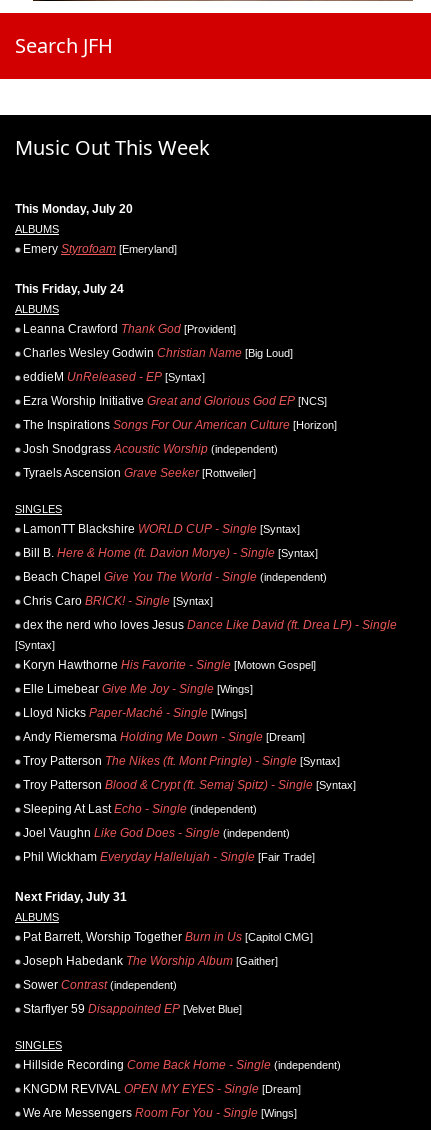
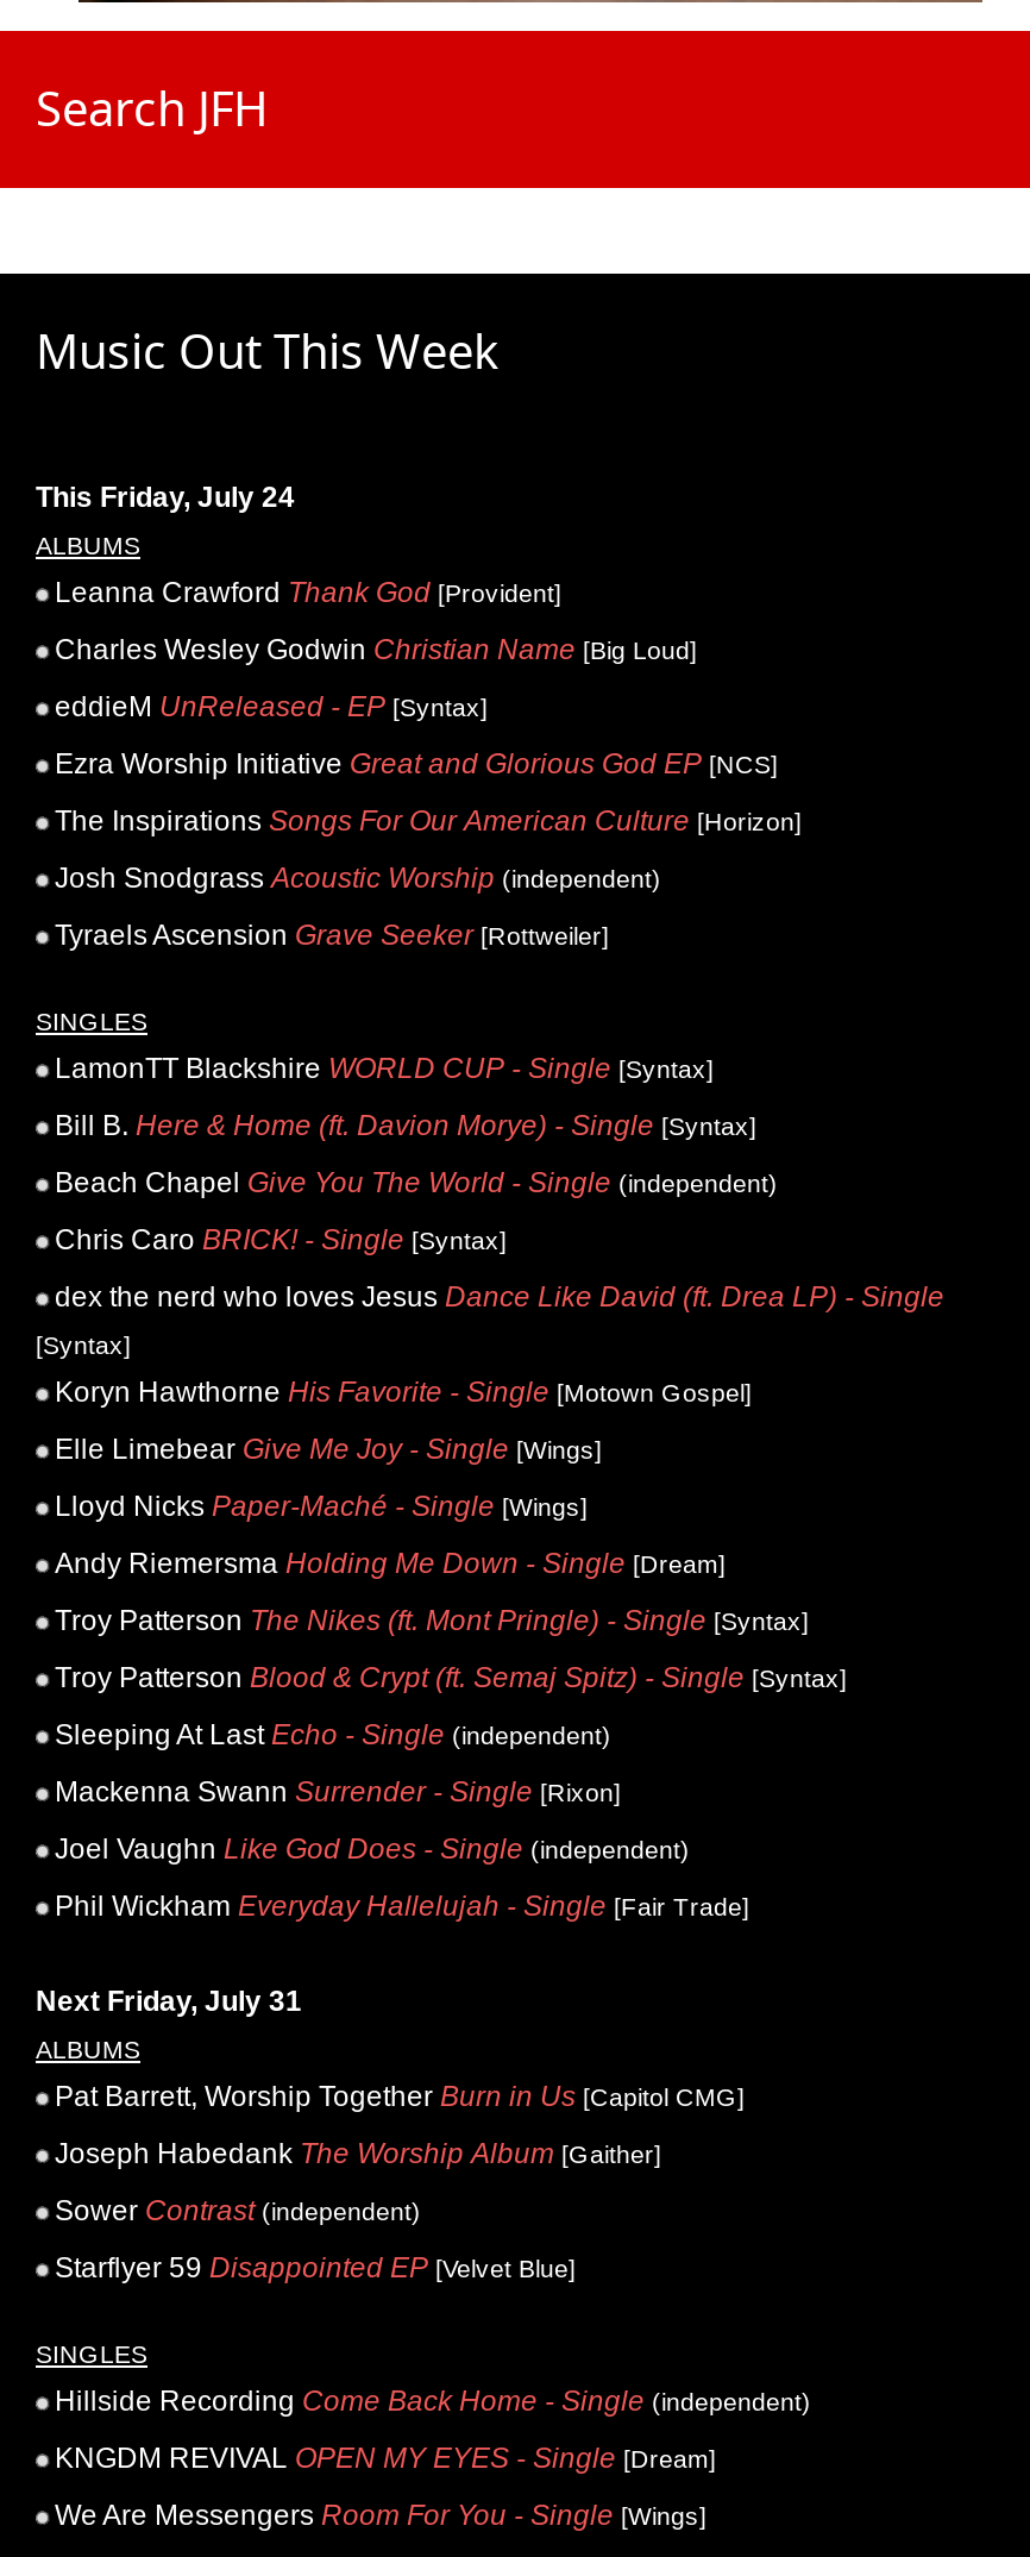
- This Monday, July 20
- ALBUMS
- Emery Styrofoam [Emeryland]

moved up: This Friday, July 24 | ALBUMS | Leanna Crawford Thank God [Provident] | ... | Troy Patterson Blood & Crypt (ft. Semaj Spitz) - Single [Syntax] | Sleeping At Last Echo - Single (independent)

+ Mackenna Swann Surrender - Single [Rixon]
